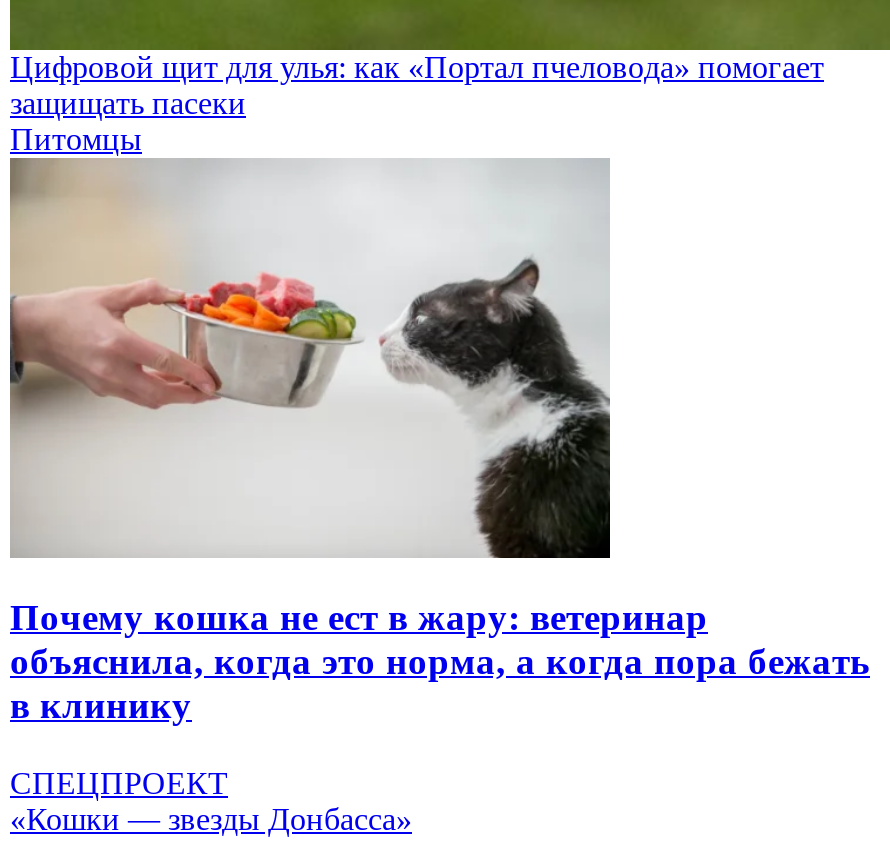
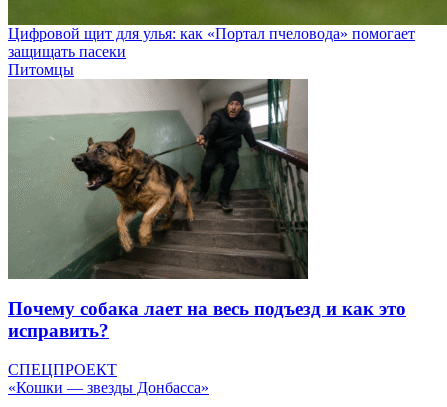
- [image]
- Почему кошка не ест в жару: ветеринар
- объяснила, когда это норма, а когда пора бежать
- в клинику
+ [image]
+ Почему собака лает на весь подъезд и как это
+ исправить?
